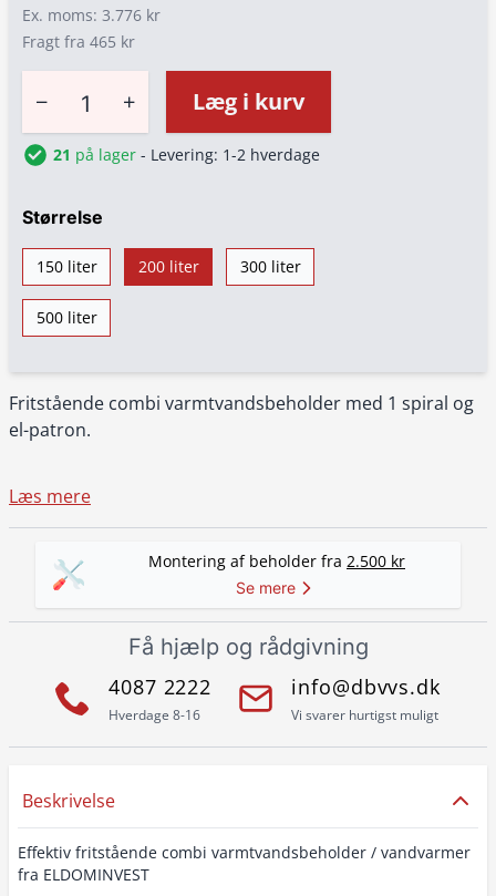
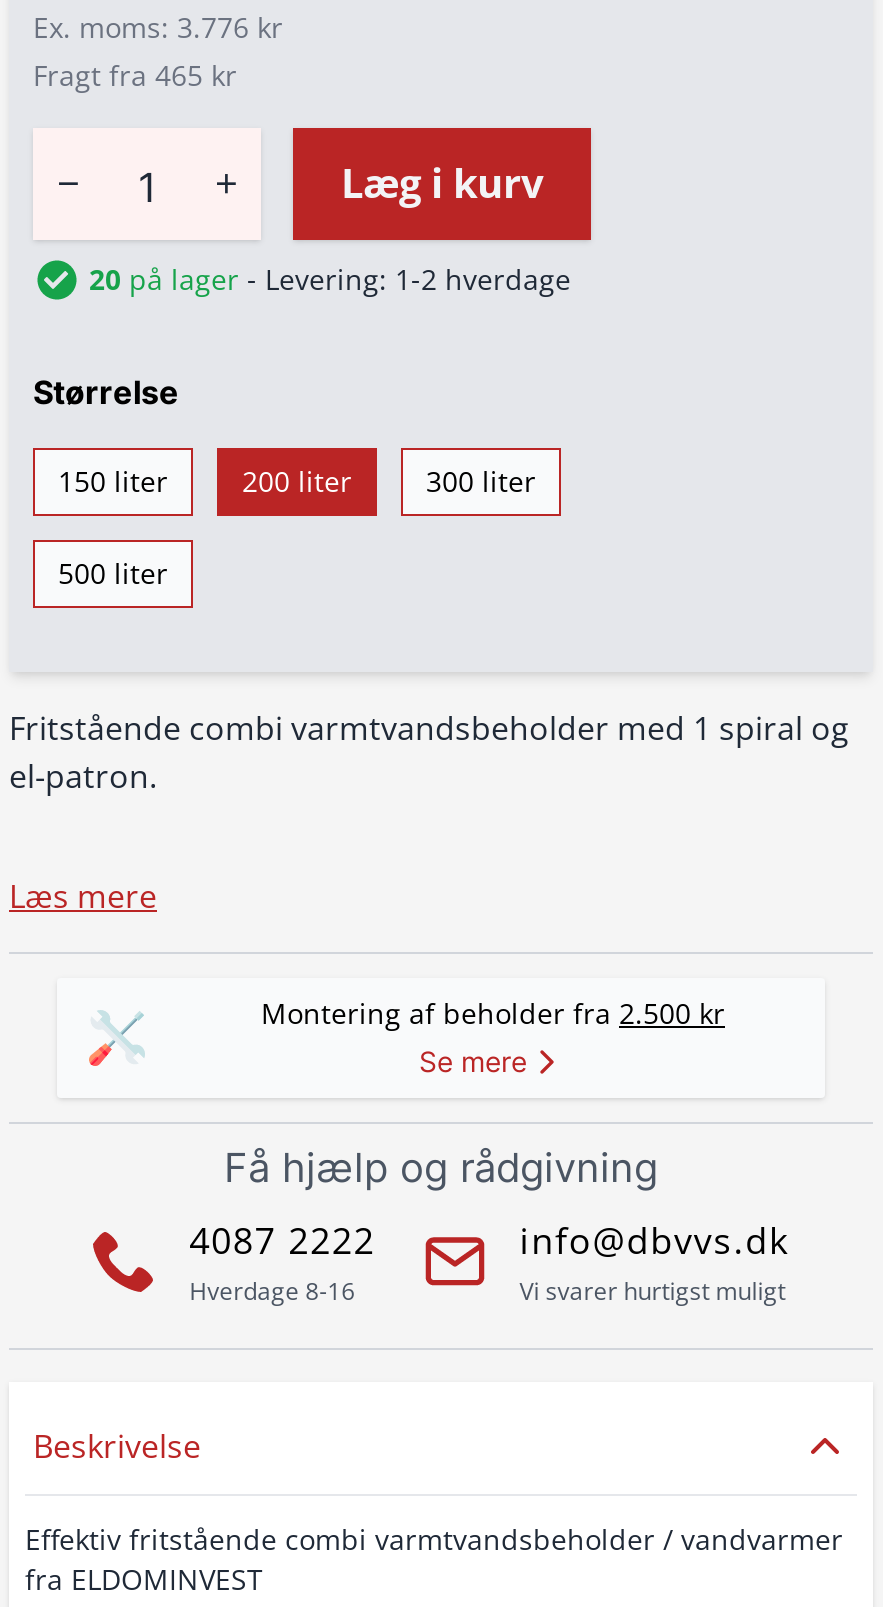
- 21 på lager - Levering: 1-2 hverdage
+ 20 på lager - Levering: 1-2 hverdage
